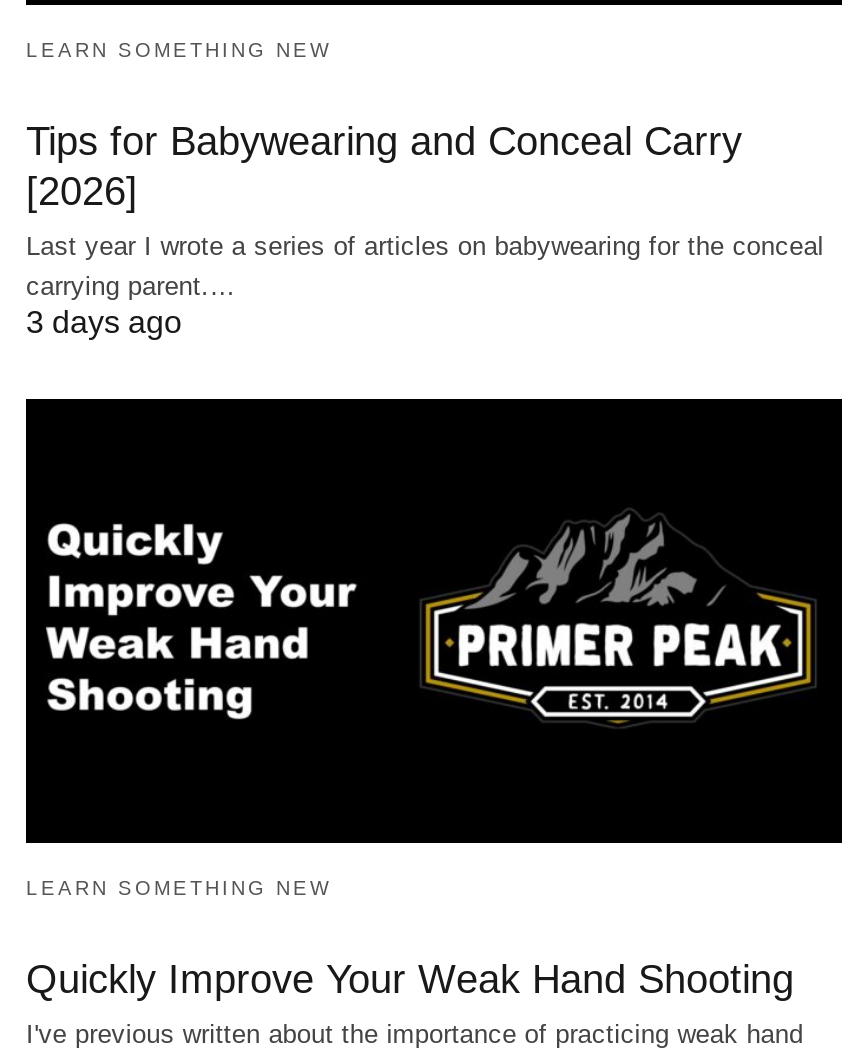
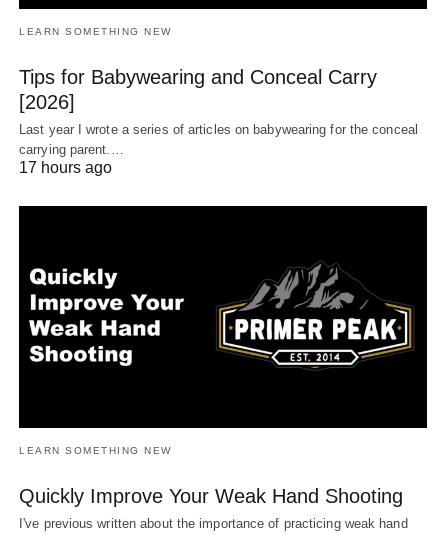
- 3 days ago
+ 17 hours ago
